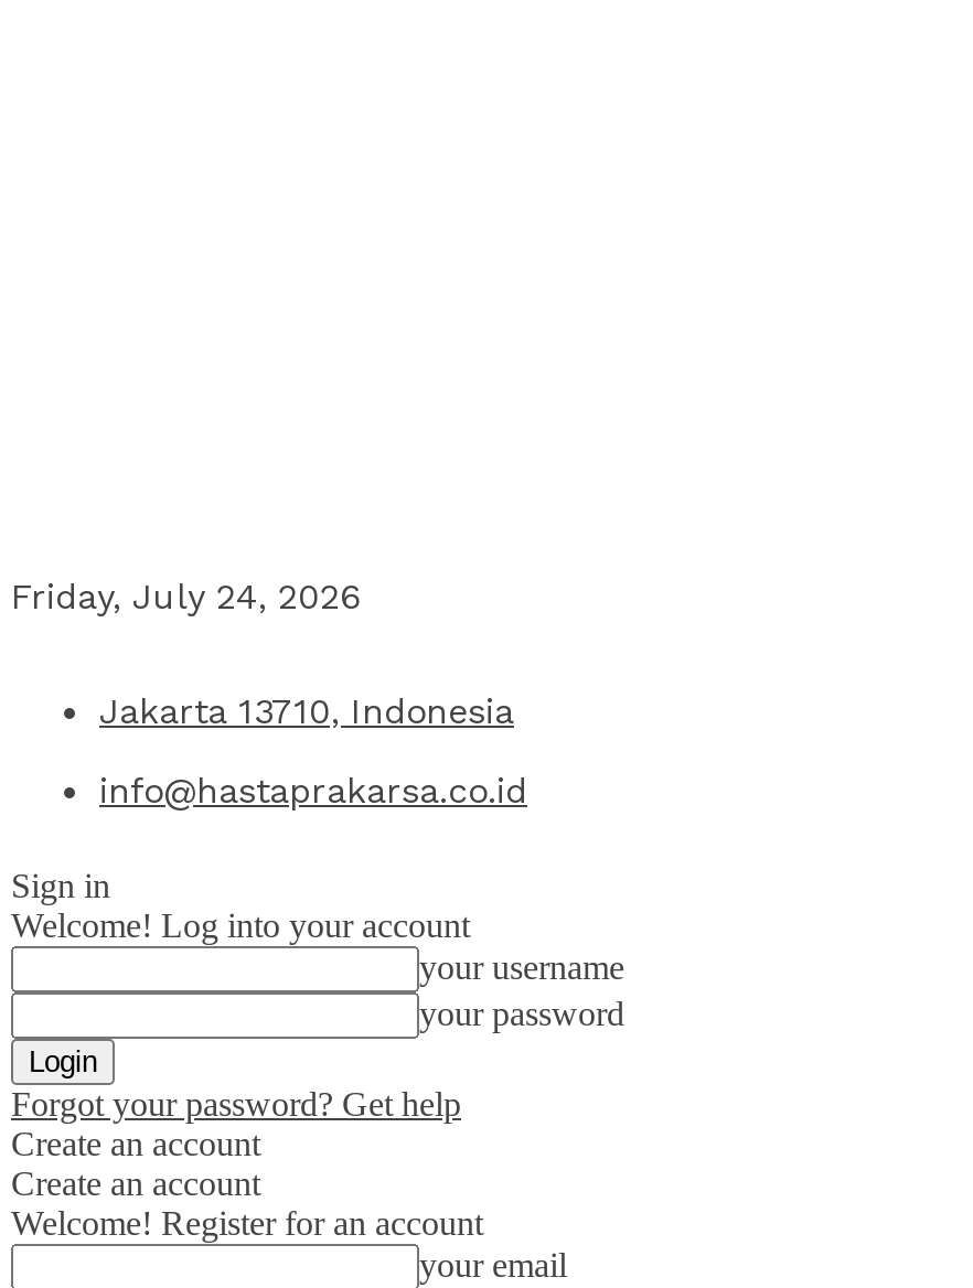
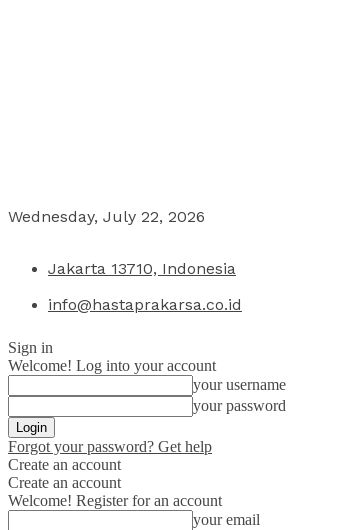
- Friday, July 24, 2026
+ Wednesday, July 22, 2026
